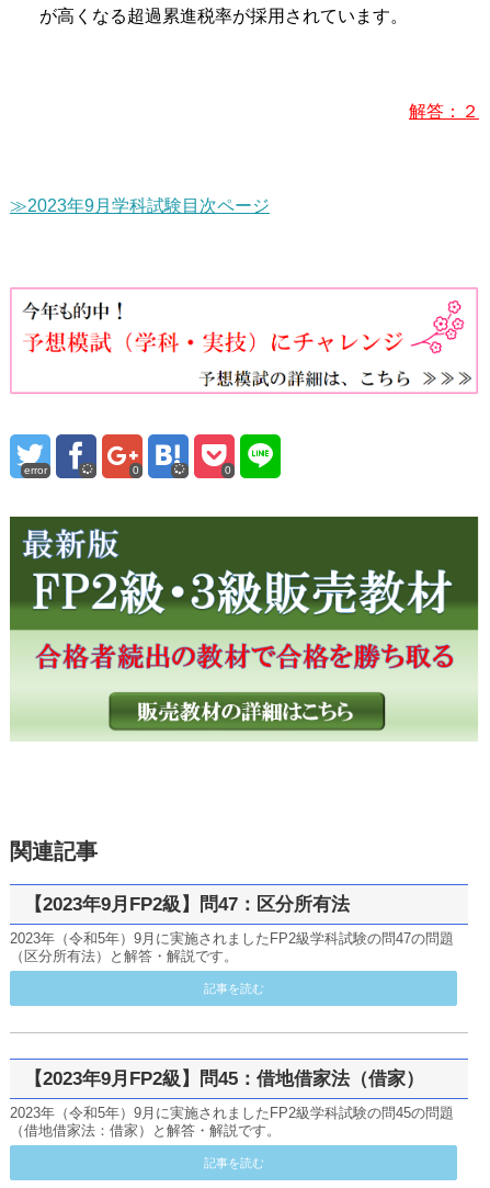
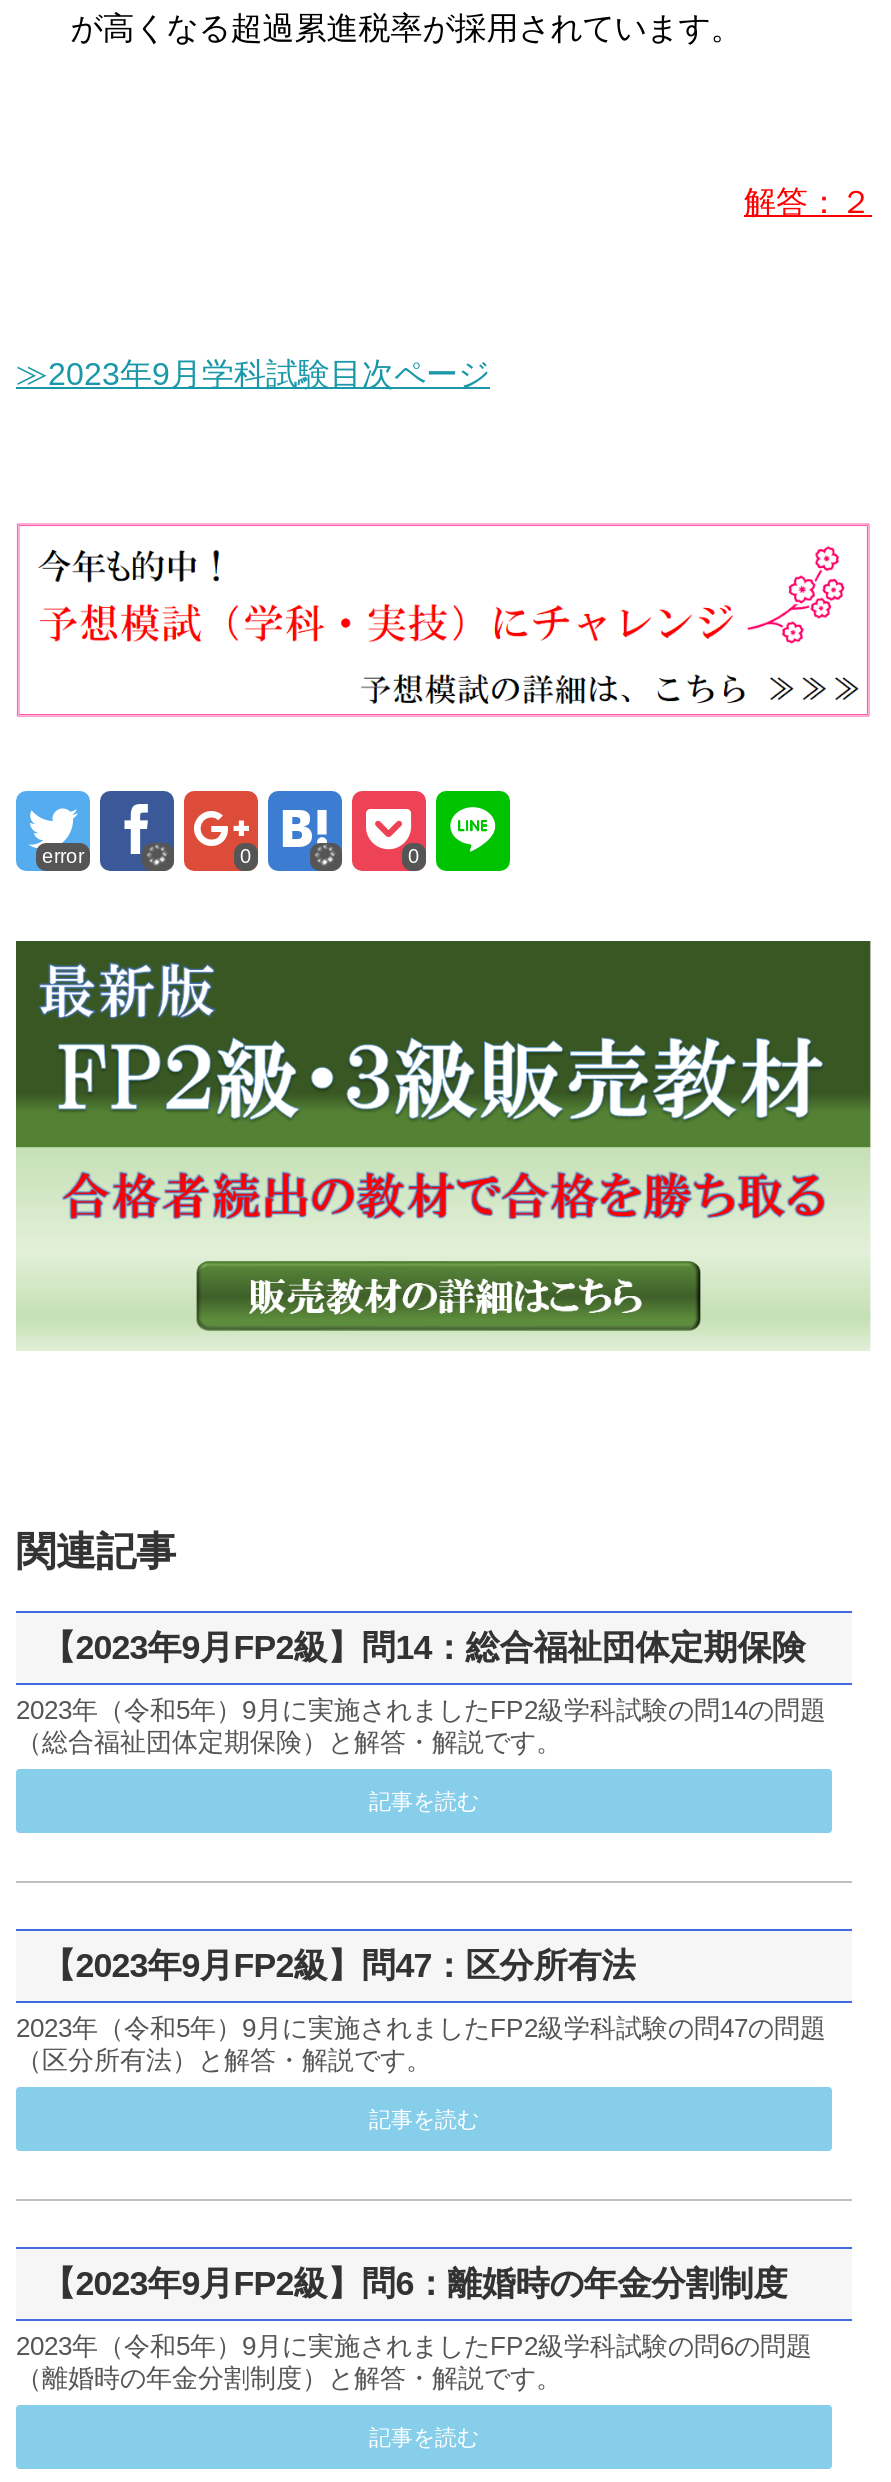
+ 【2023年9月FP2級】問14：総合福祉団体定期保険
+ 2023年（令和5年）9月に実施されましたFP2級学科試験の問14の問題
+ （総合福祉団体定期保険）と解答・解説です。
+ 記事を読む

- 【2023年9月FP2級】問45：借地借家法（借家）
+ 【2023年9月FP2級】問6：離婚時の年金分割制度

- 2023年（令和5年）9月に実施されましたFP2級学科試験の問45の問題
- （借地借家法：借家）と解答・解説です。
+ 2023年（令和5年）9月に実施されましたFP2級学科試験の問6の問題
+ （離婚時の年金分割制度）と解答・解説です。
